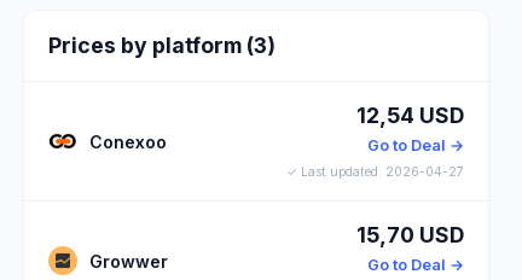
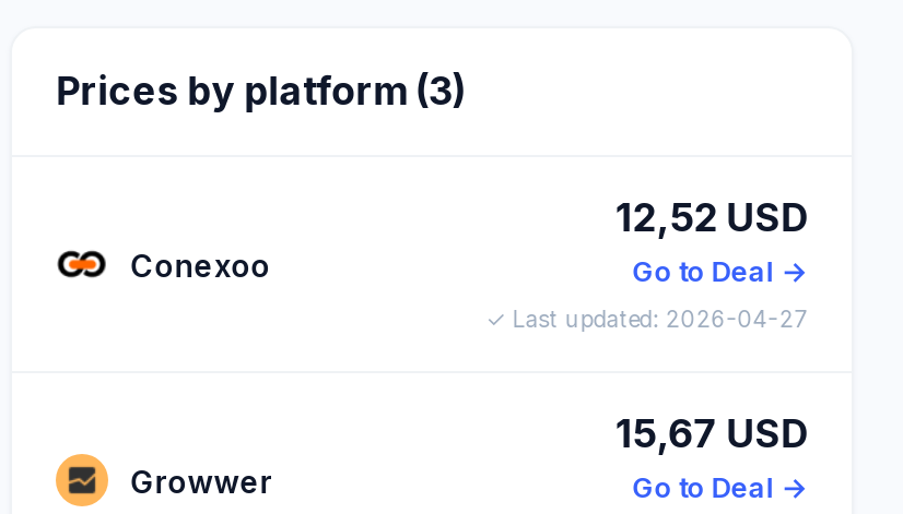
- 12,54 USD
+ 12,52 USD

- 15,70 USD
+ 15,67 USD
